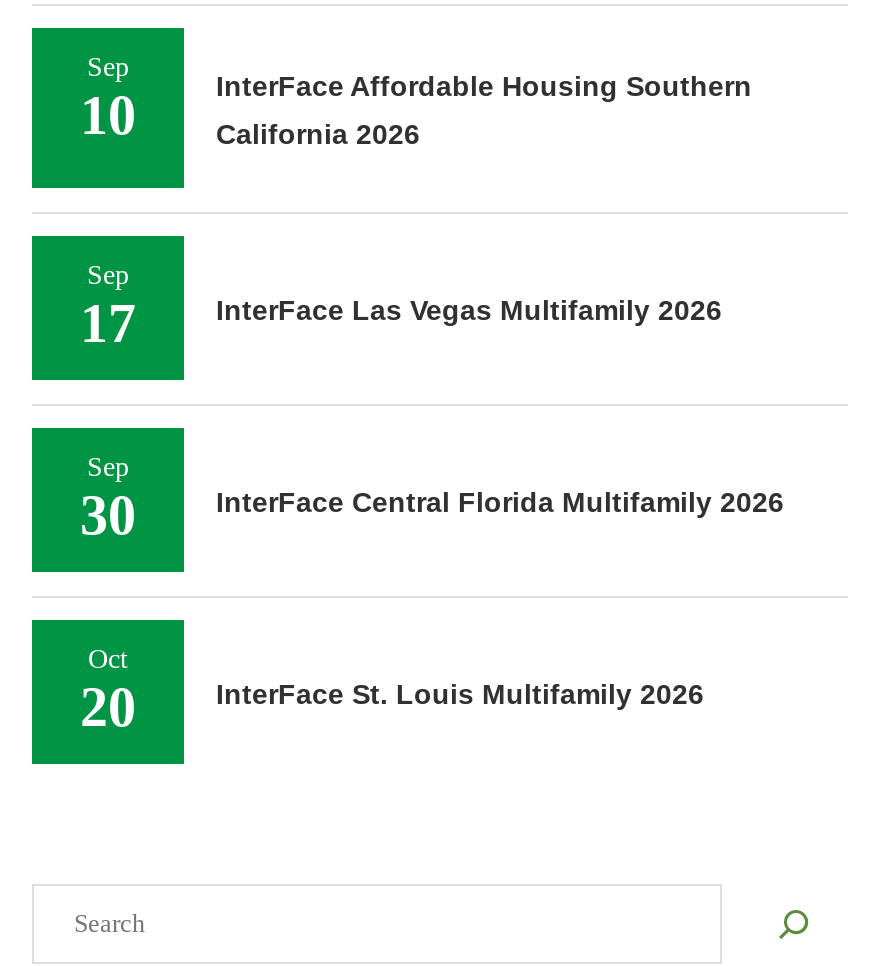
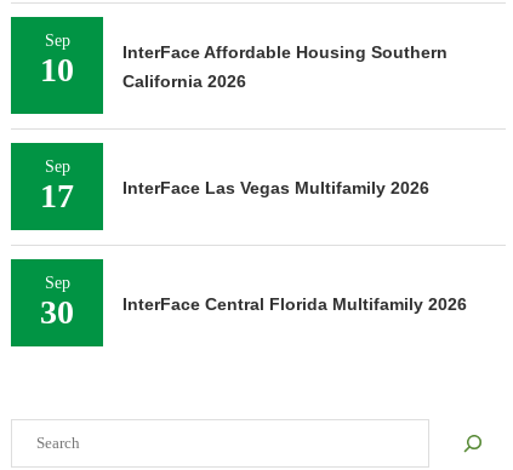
- Oct
- 20
- InterFace St. Louis Multifamily 2026
